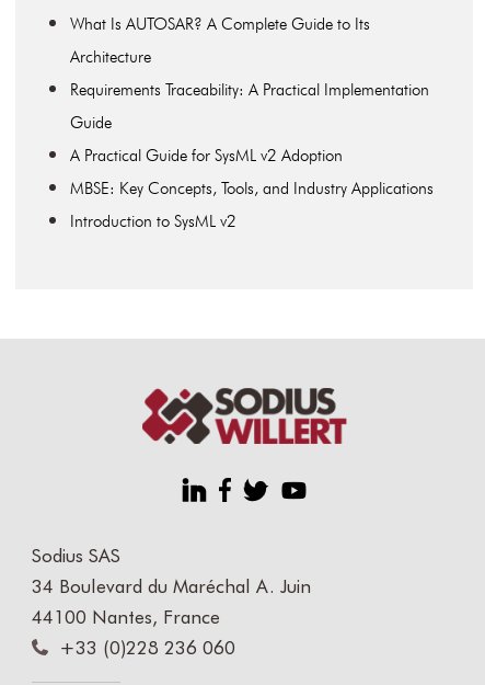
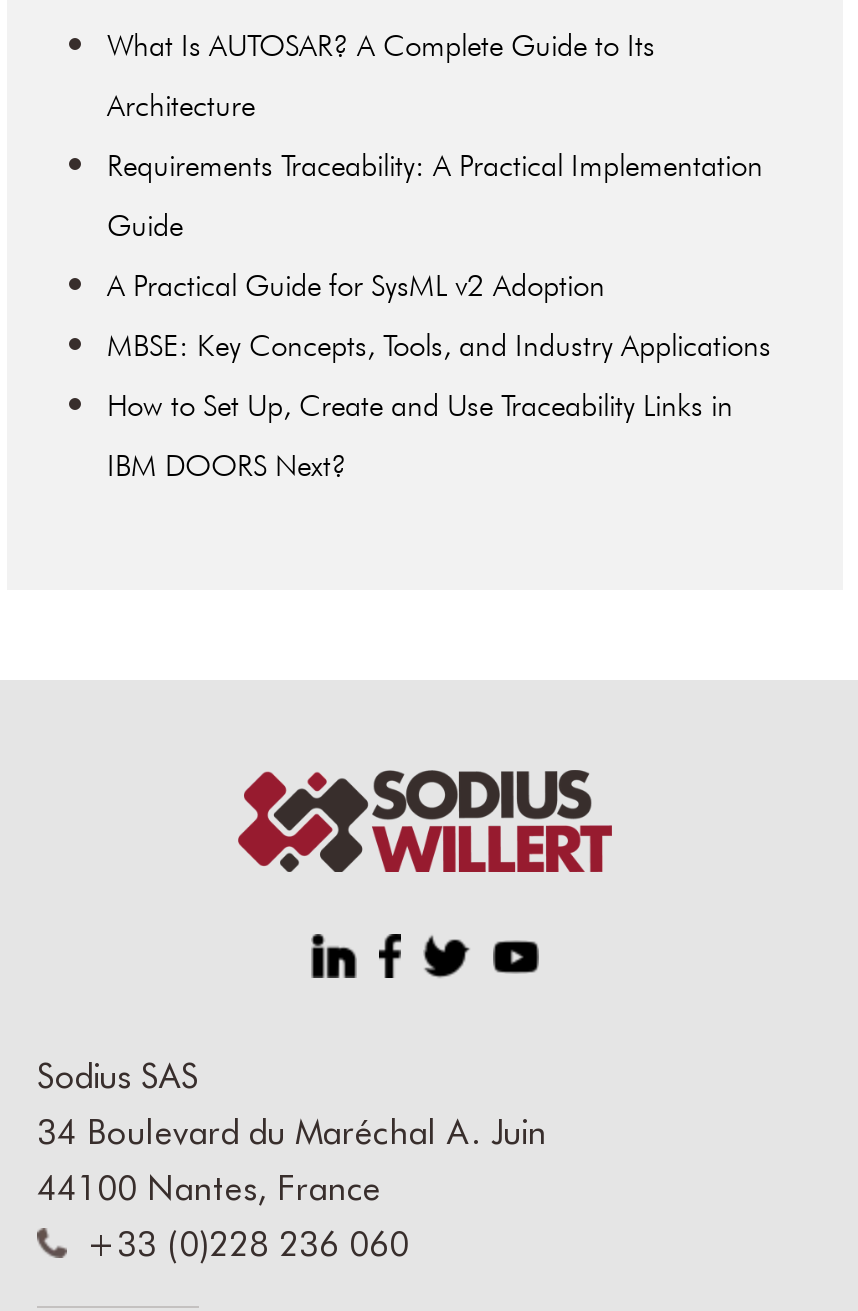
- Introduction to SysML v2
+ How to Set Up, Create and Use Traceability Links in
+ IBM DOORS Next?
